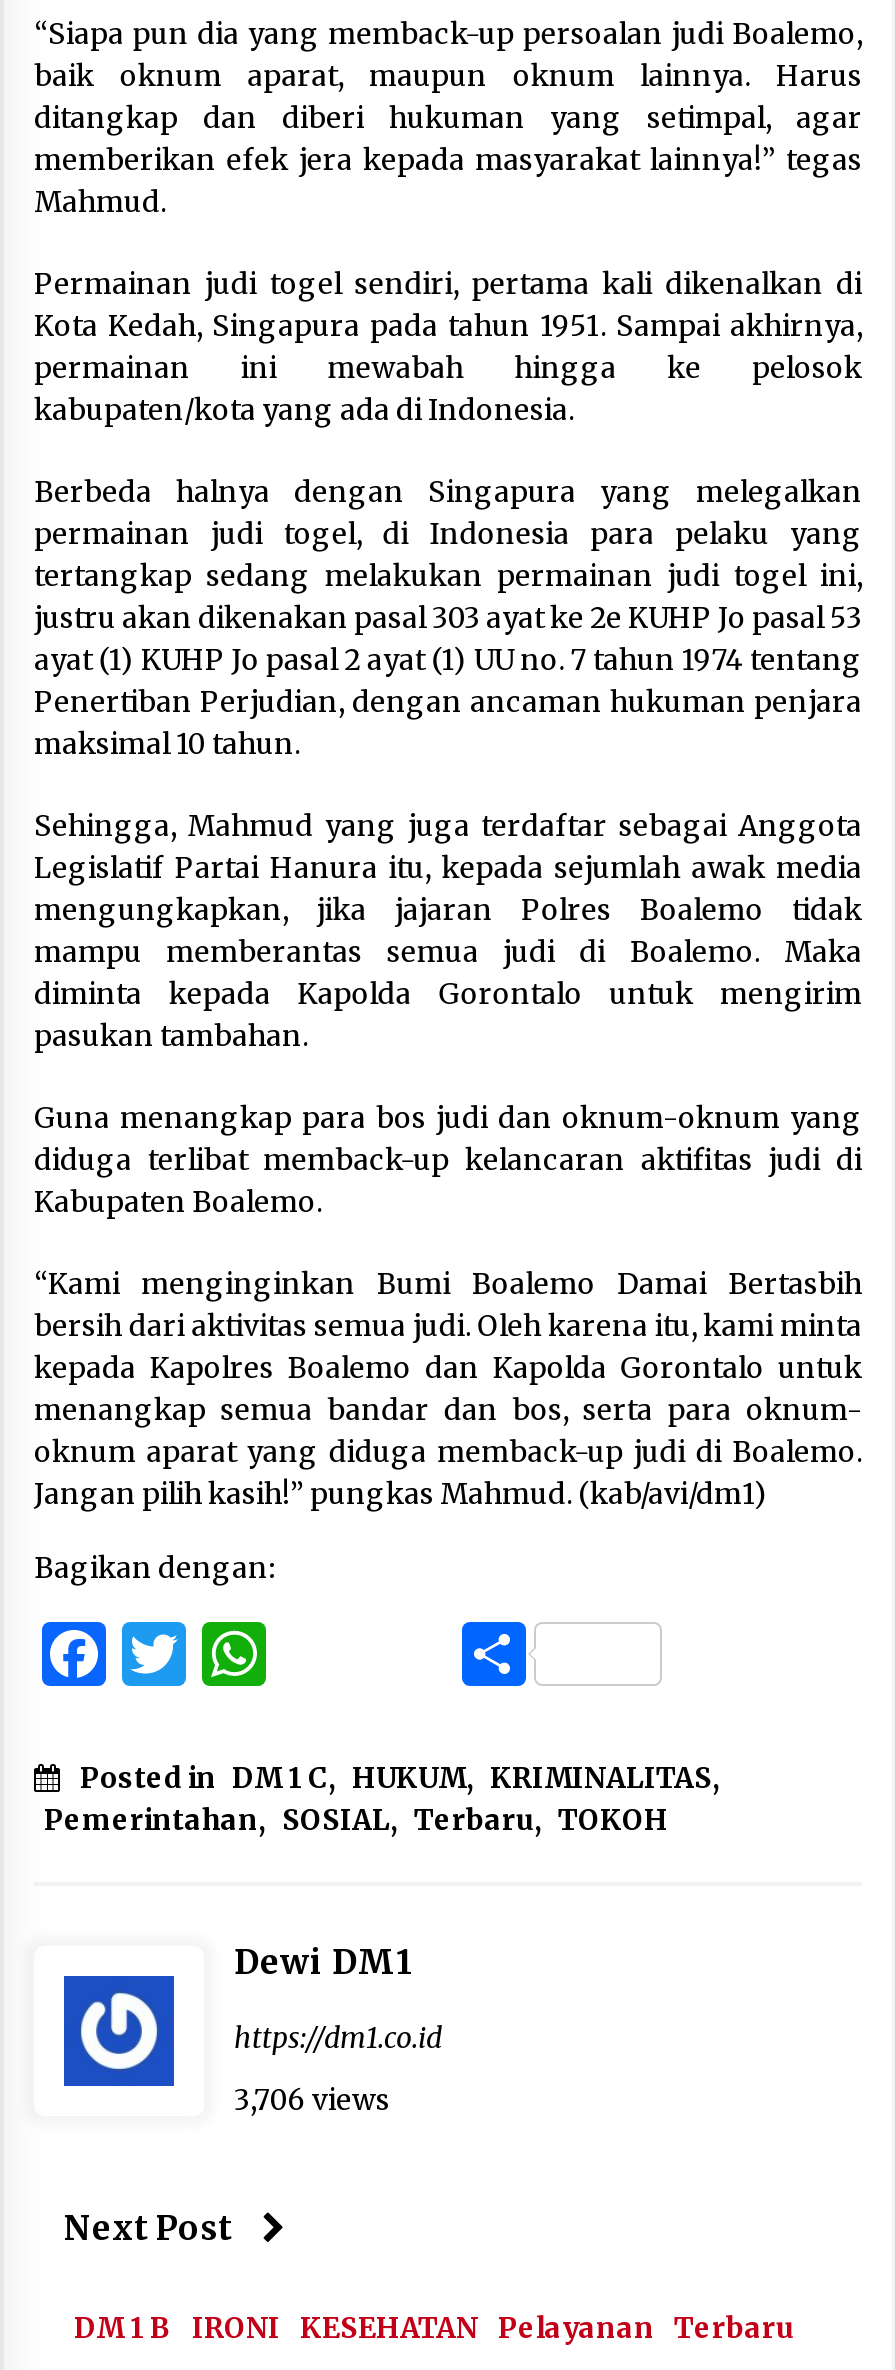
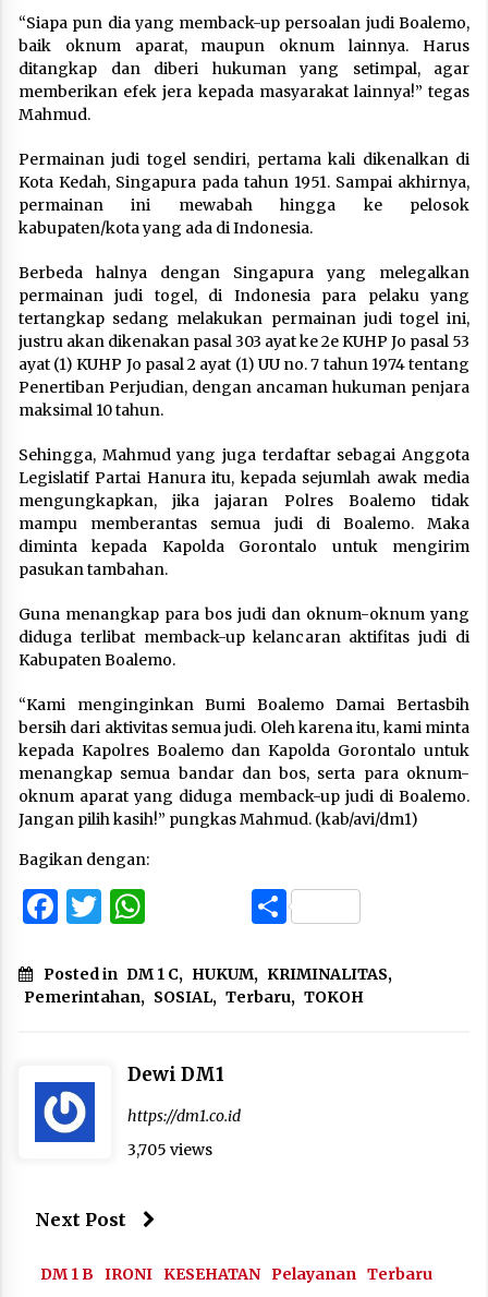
- 3,706 views
+ 3,705 views
